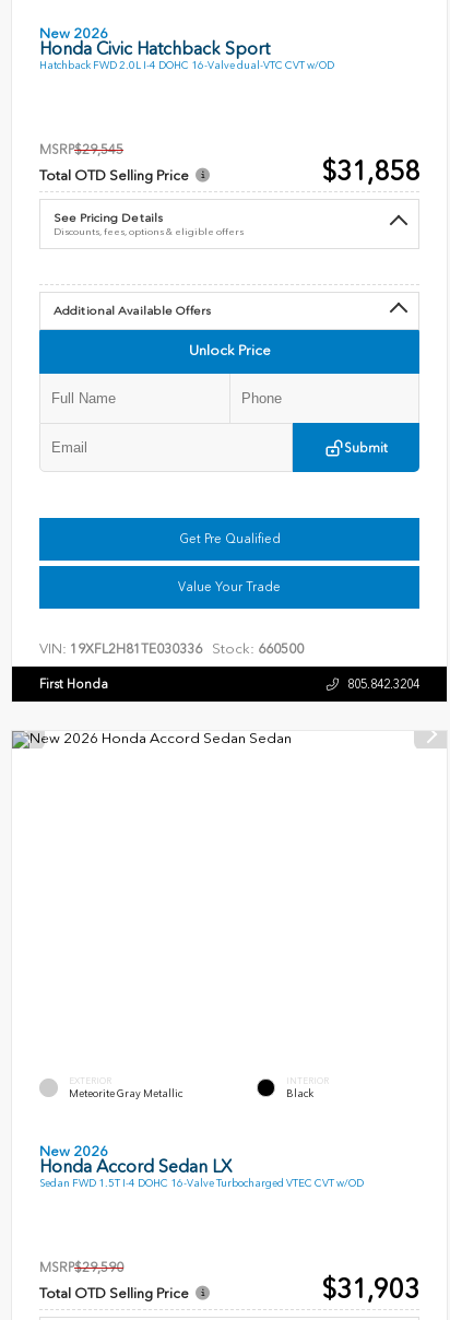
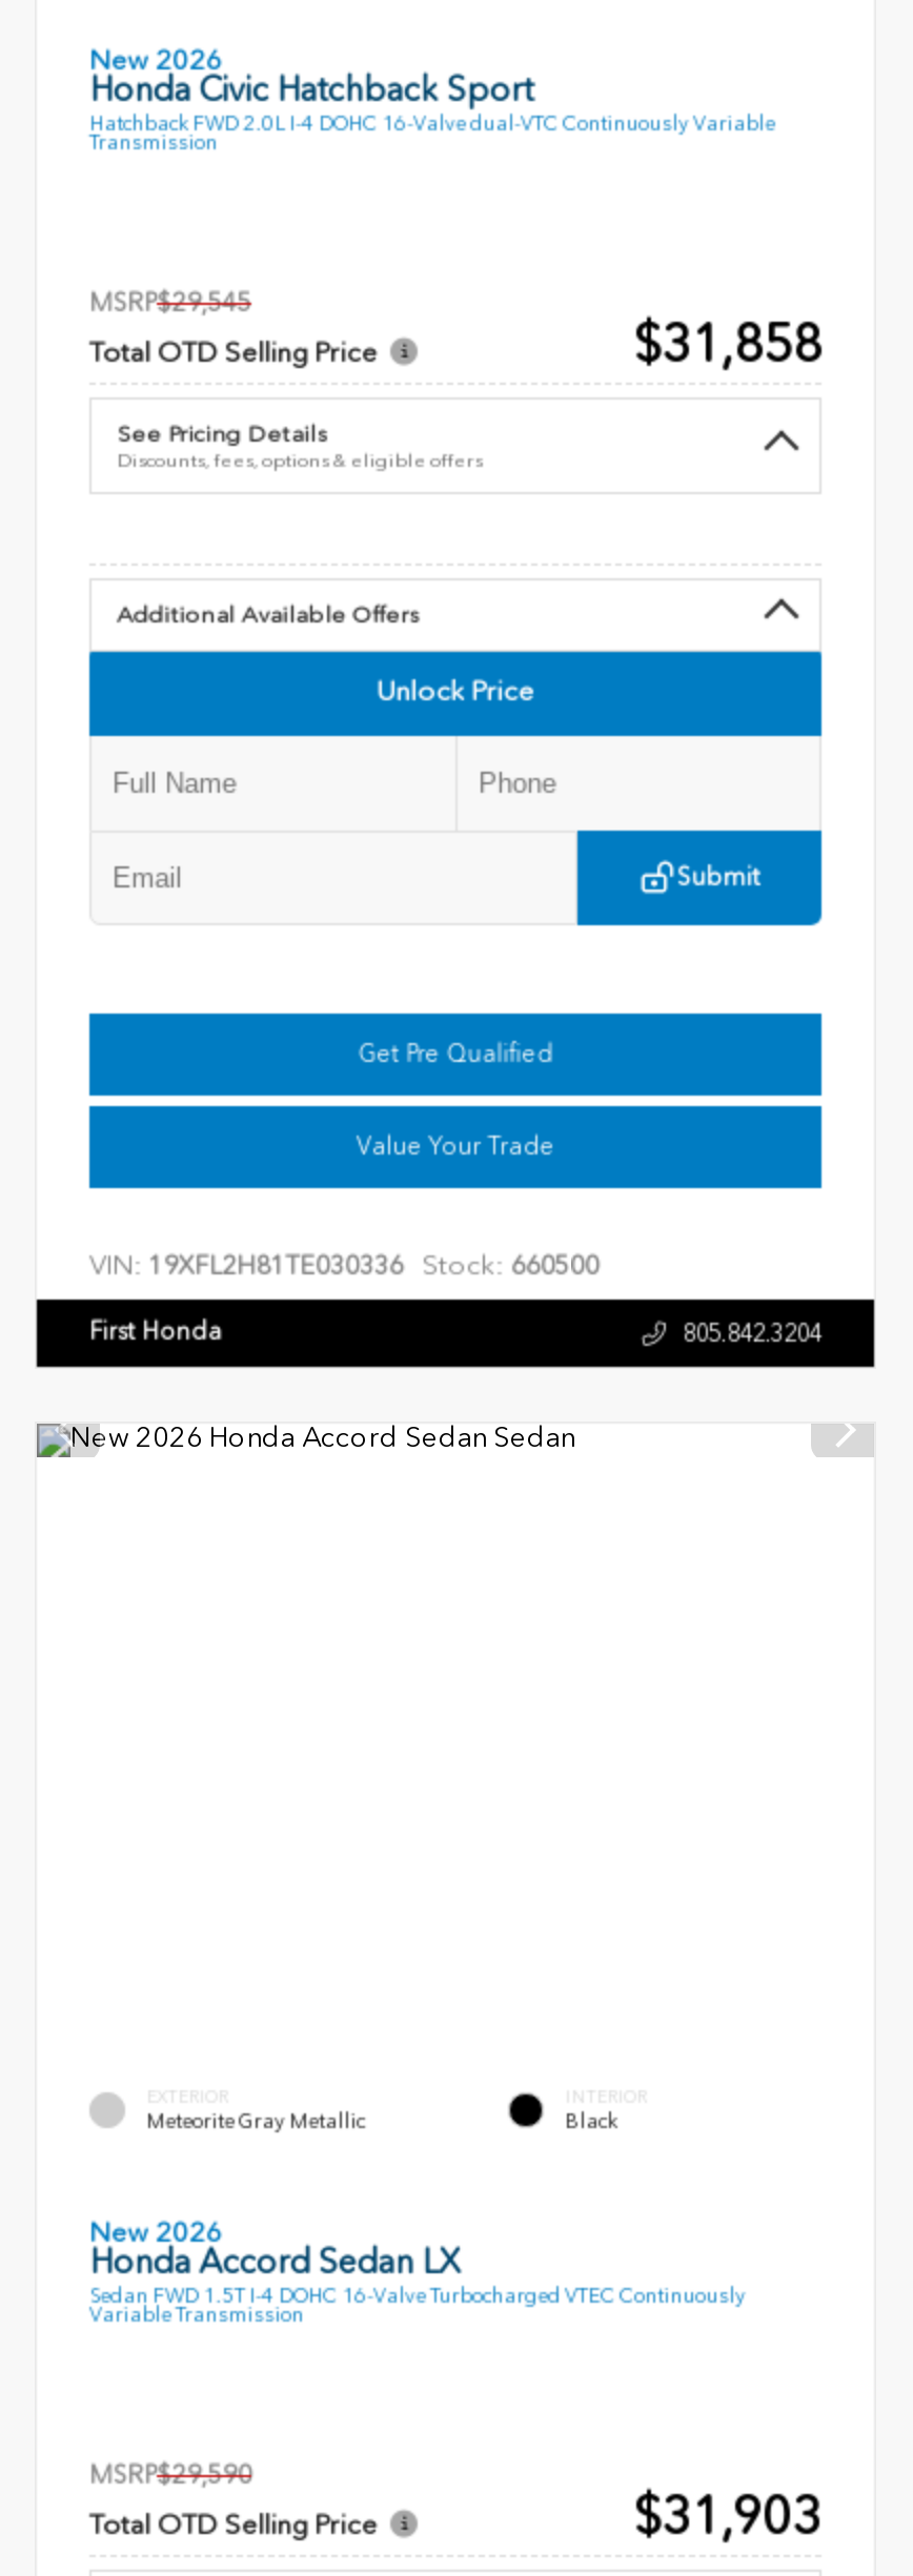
- Hatchback FWD 2.0L I-4 DOHC 16-Valve dual-VTC CVT w/OD
+ Hatchback FWD 2.0L I-4 DOHC 16-Valve dual-VTC Continuously Variable
+ Transmission

- Sedan FWD 1.5T I-4 DOHC 16-Valve Turbocharged VTEC CVT w/OD
+ Sedan FWD 1.5T I-4 DOHC 16-Valve Turbocharged VTEC Continuously
+ Variable Transmission
